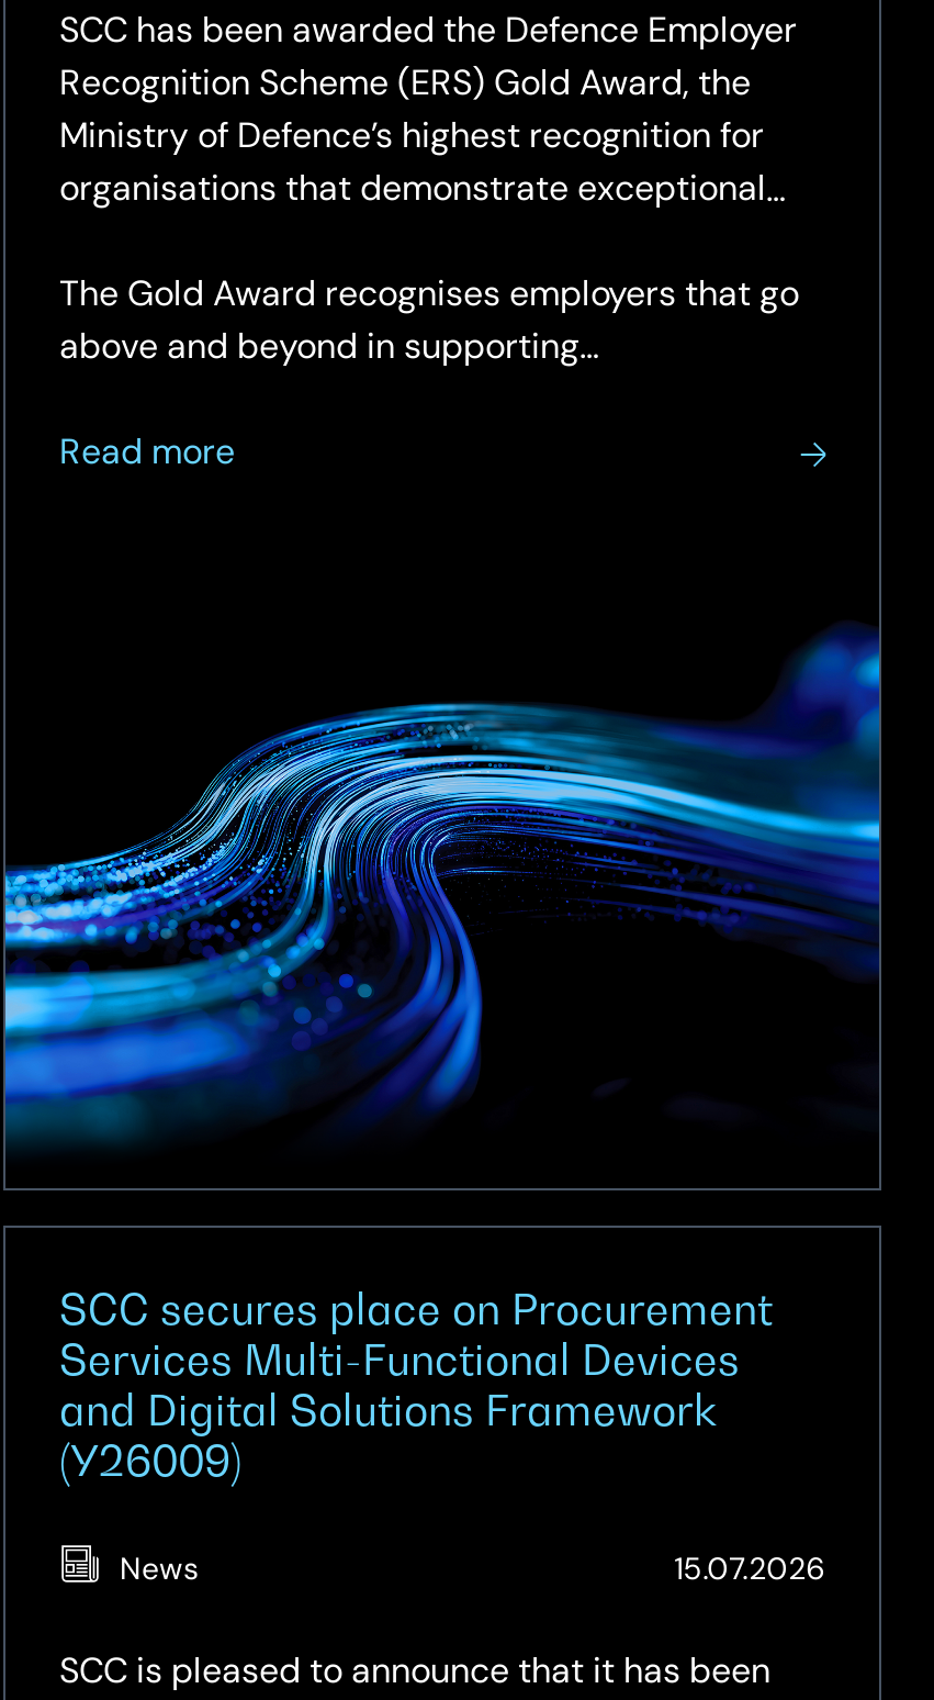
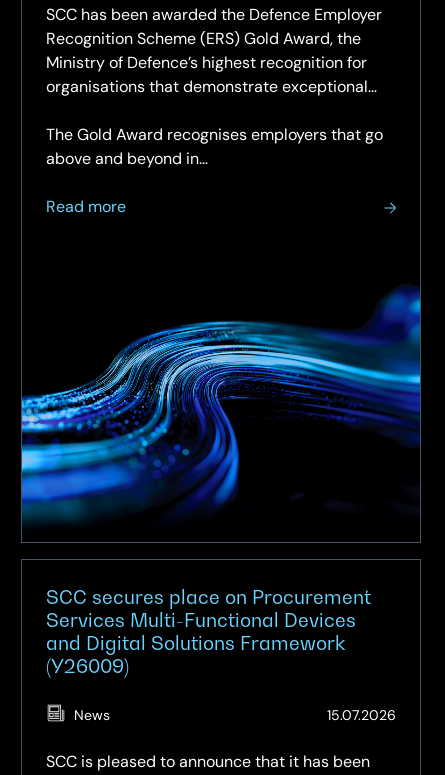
- above and beyond in supporting…
+ above and beyond in…
